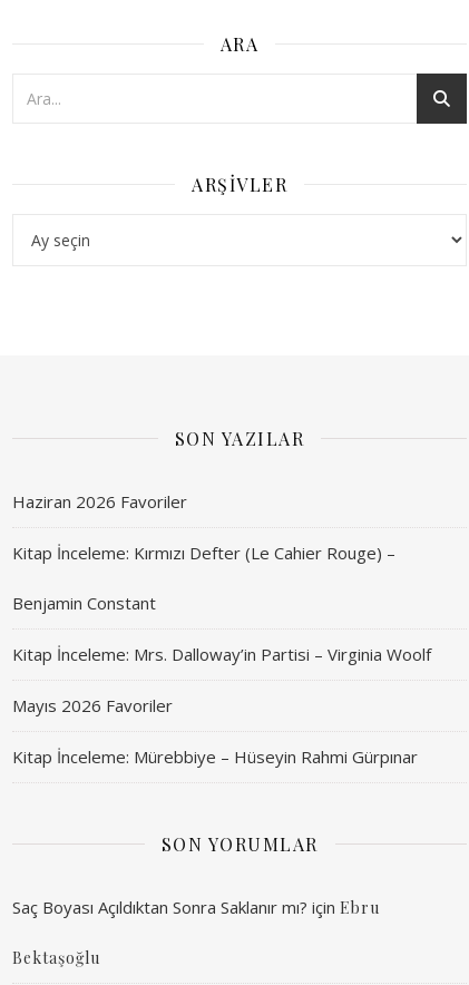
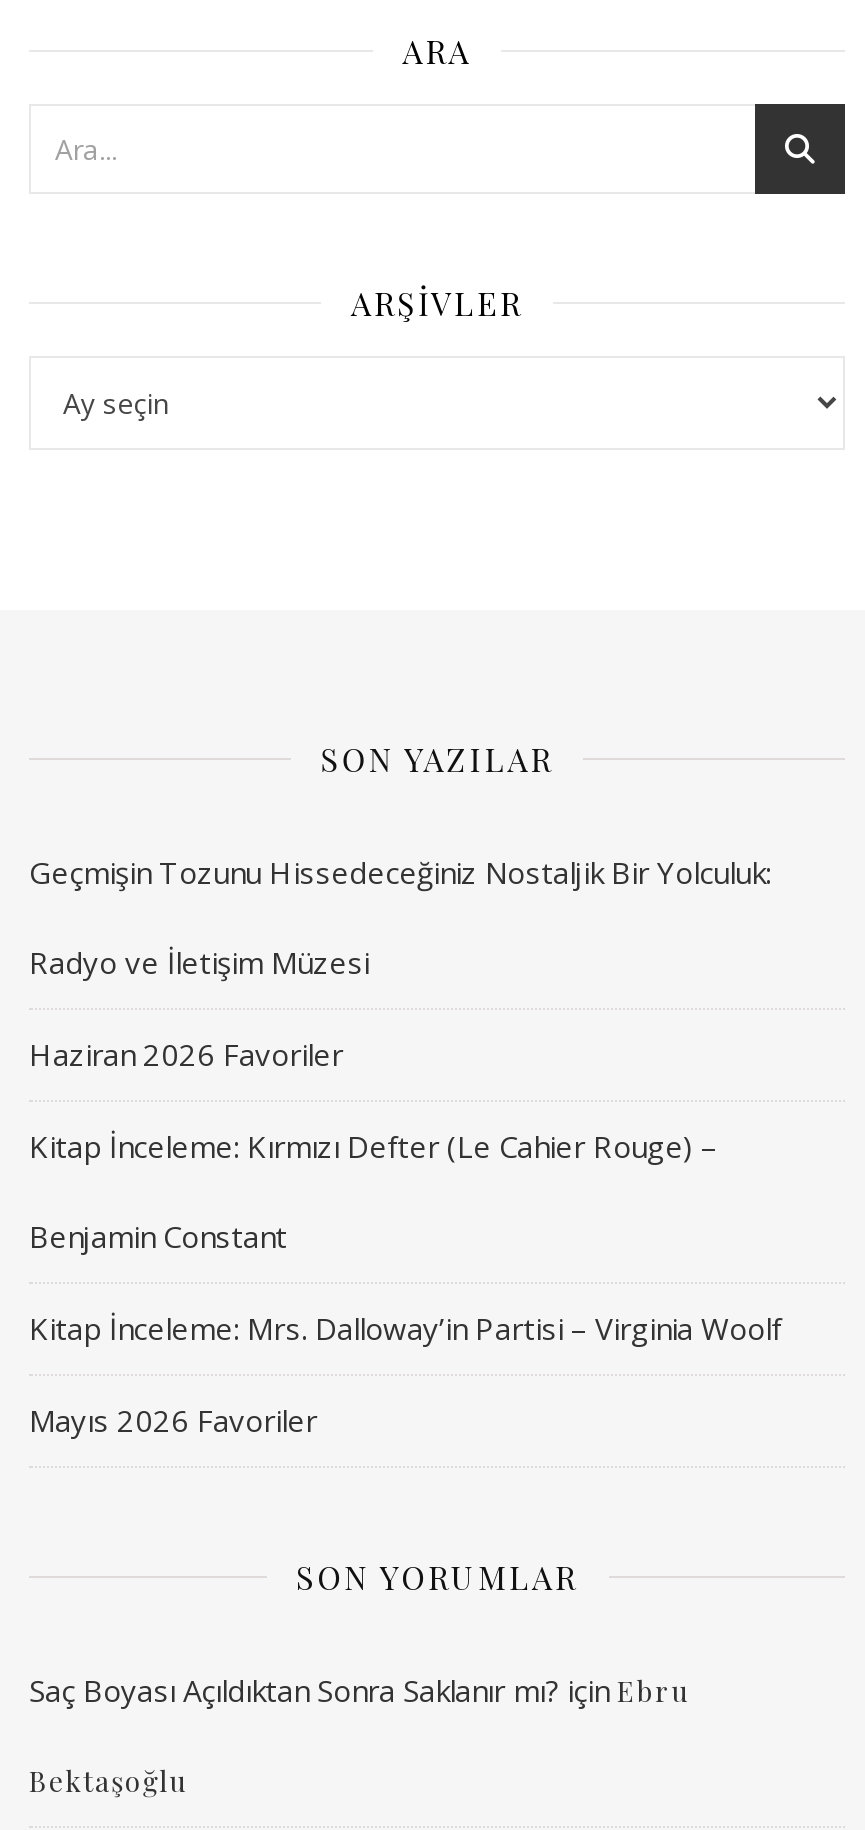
+ Geçmişin Tozunu Hissedeceğiniz Nostaljik Bir Yolculuk:
+ Radyo ve İletişim Müzesi

moved down: Haziran 2026 Favoriler | Kitap İnceleme: Kırmızı Defter (Le Cahier Rouge) – | Benjamin Constant | Kitap İnceleme: Mrs. Dalloway’in Partisi – Virginia Woolf | Mayıs 2026 Favoriler

- Kitap İnceleme: Mürebbiye – Hüseyin Rahmi Gürpınar
